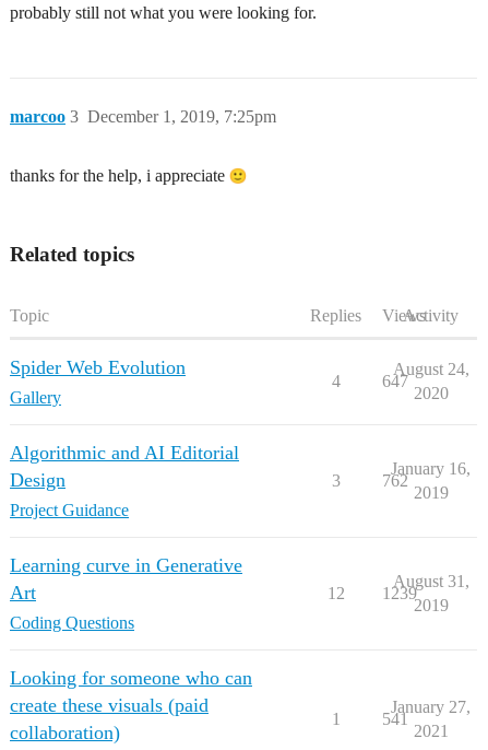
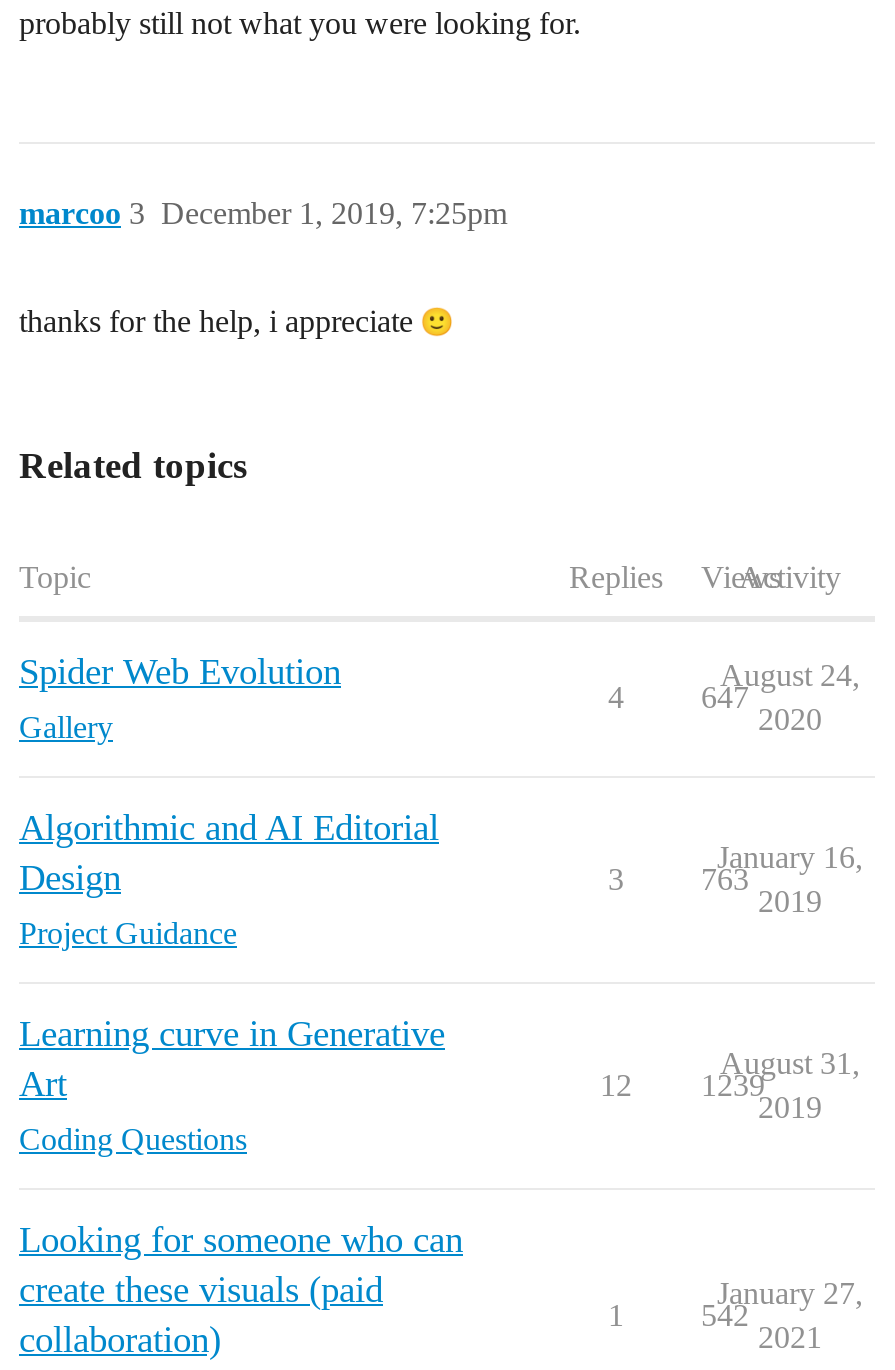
- 762
+ 763

- 541
+ 542
